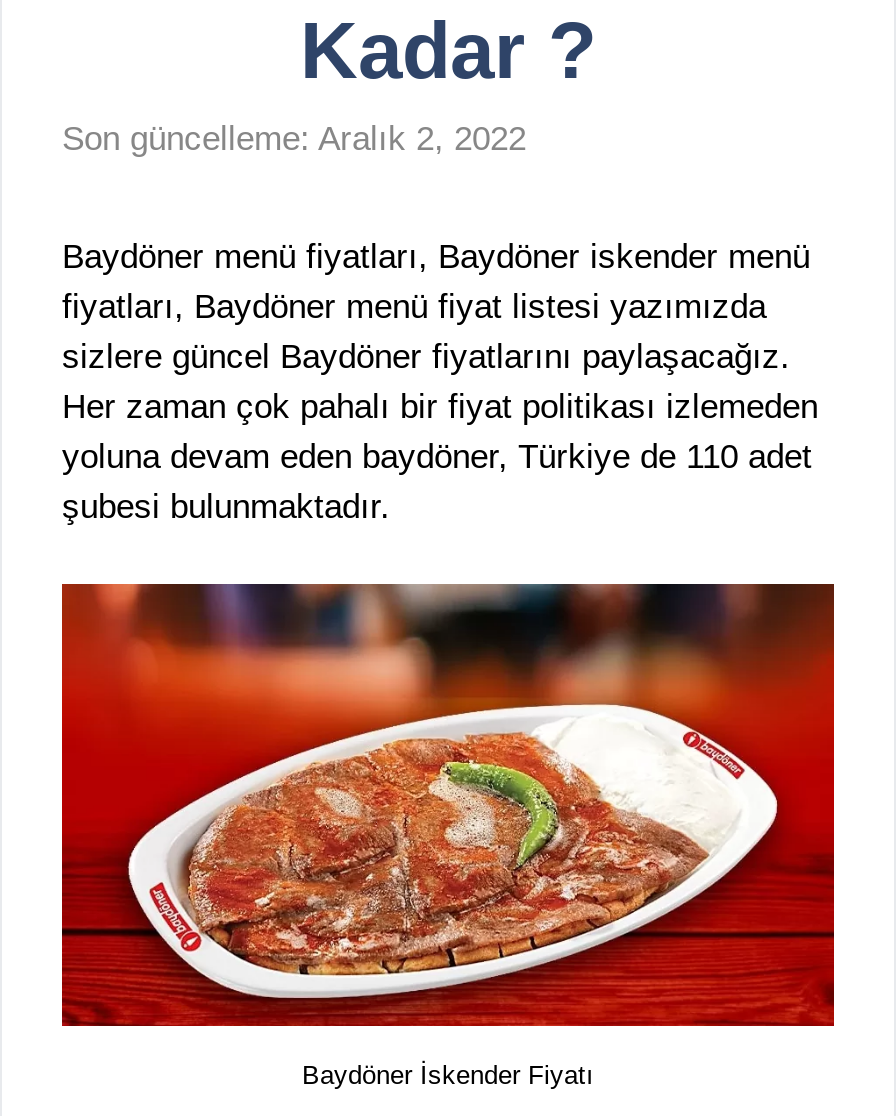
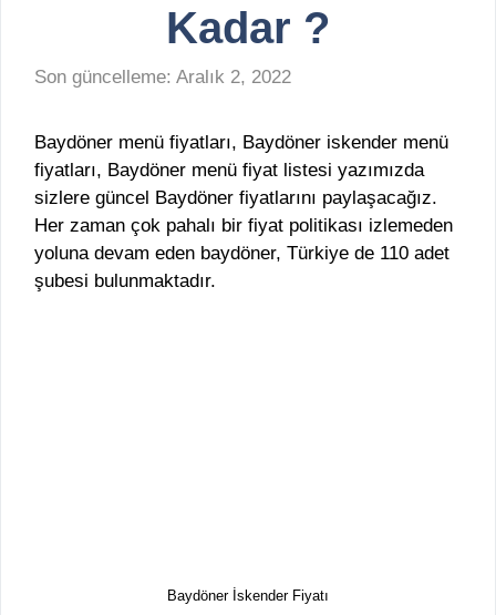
- [image]
